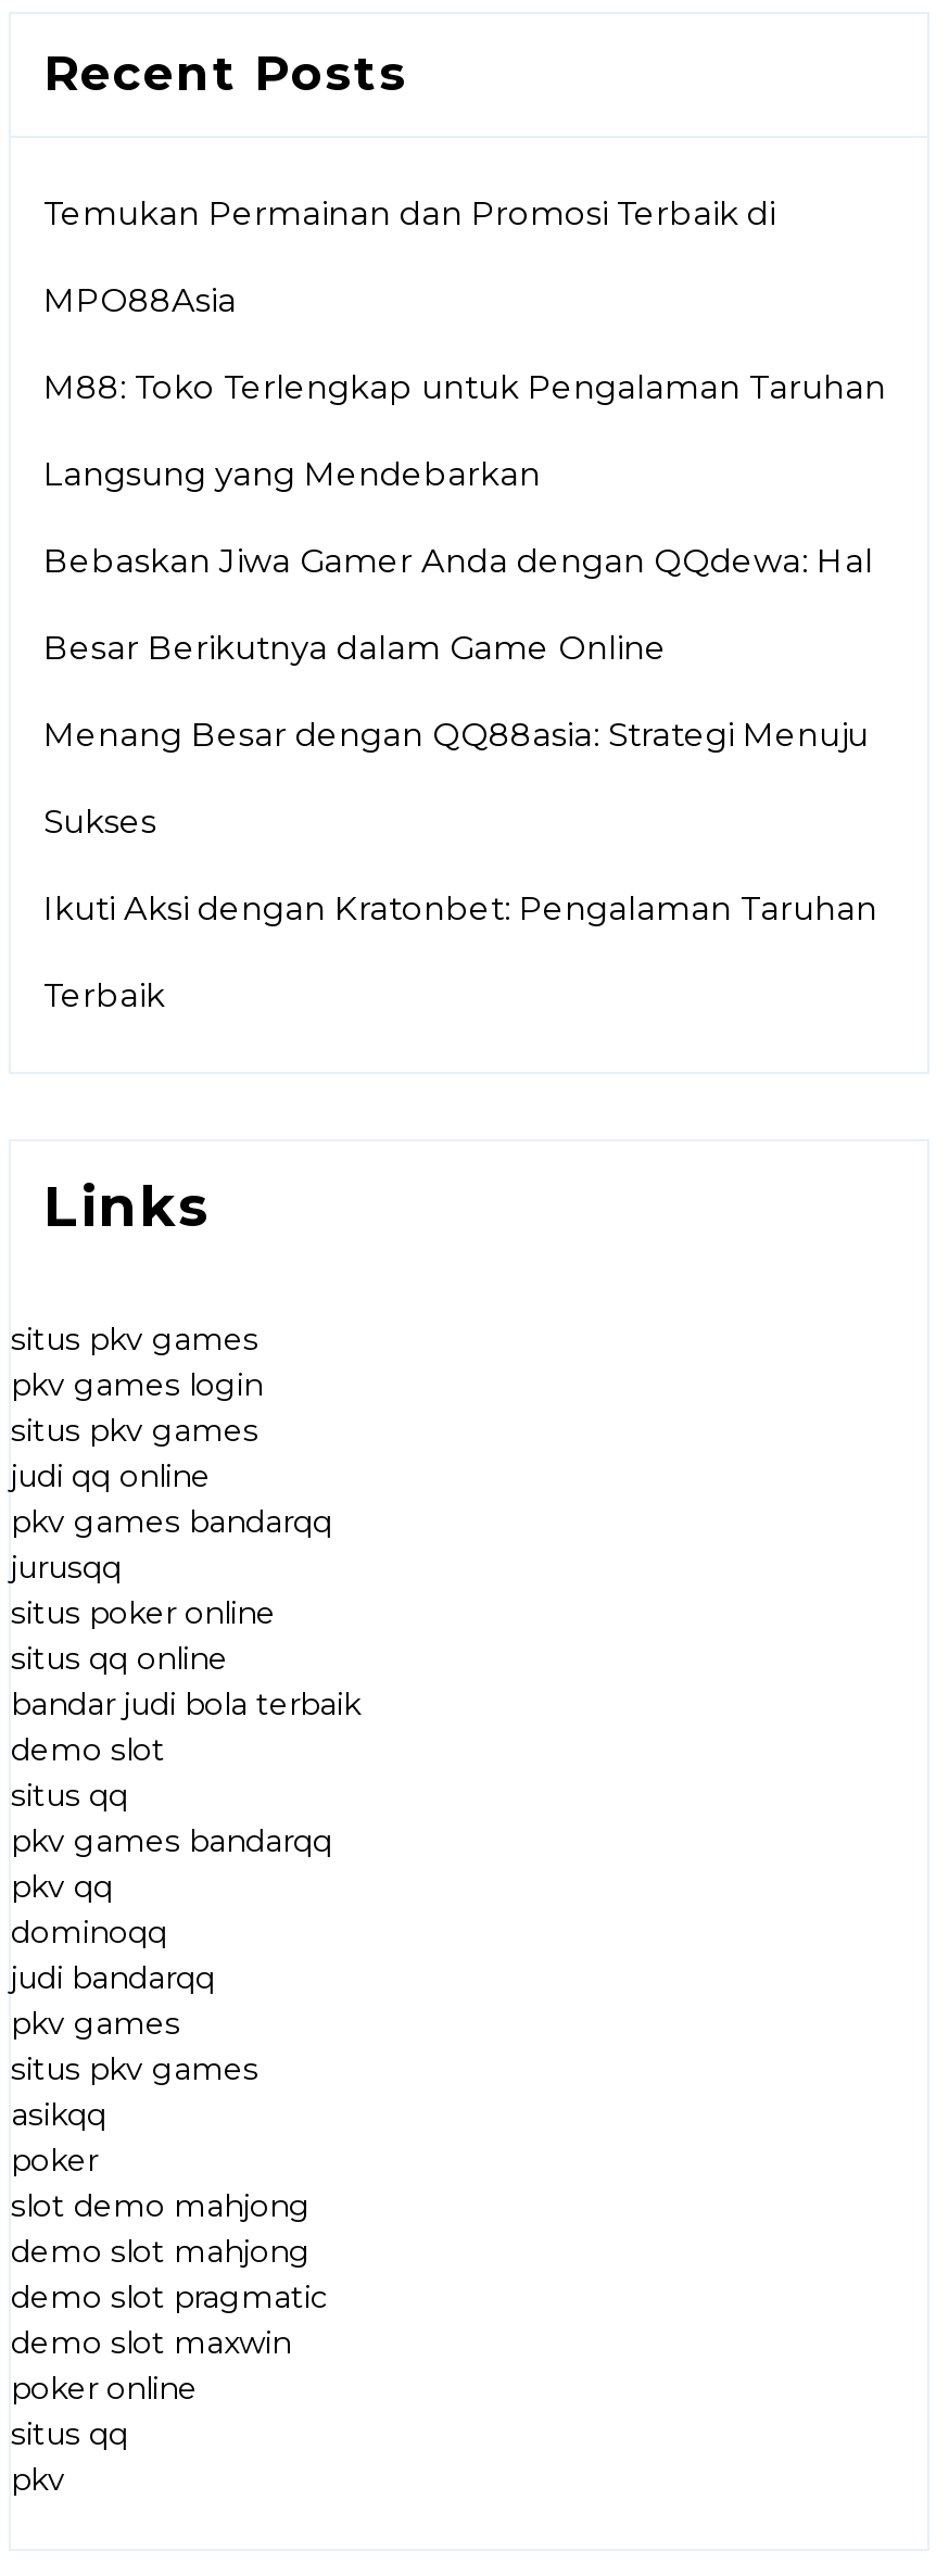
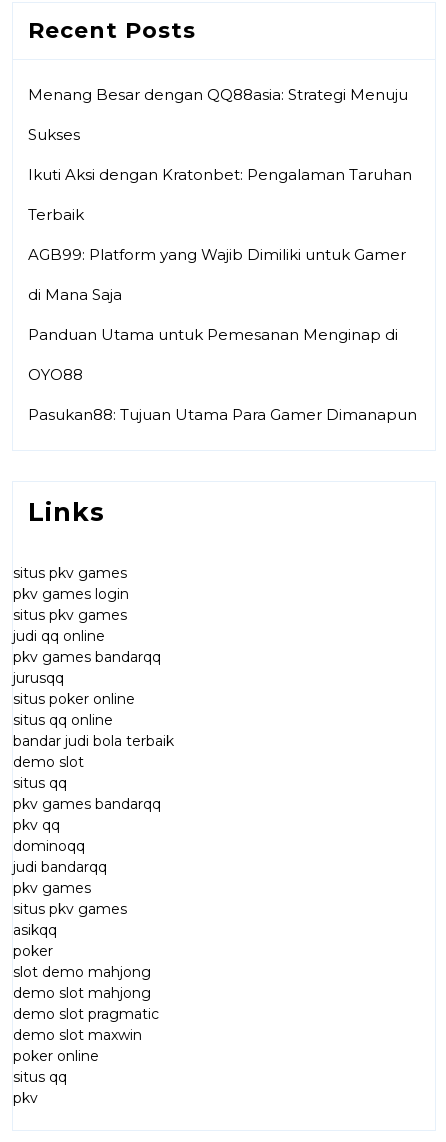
- Temukan Permainan dan Promosi Terbaik di
- MPO88Asia
- M88: Toko Terlengkap untuk Pengalaman Taruhan
- Langsung yang Mendebarkan
- Bebaskan Jiwa Gamer Anda dengan QQdewa: Hal
- Besar Berikutnya dalam Game Online

moved up: Menang Besar dengan QQ88asia: Strategi Menuju | Sukses | Ikuti Aksi dengan Kratonbet: Pengalaman Taruhan | Terbaik

+ AGB99: Platform yang Wajib Dimiliki untuk Gamer
+ di Mana Saja
+ Panduan Utama untuk Pemesanan Menginap di
+ OYO88
+ Pasukan88: Tujuan Utama Para Gamer Dimanapun
